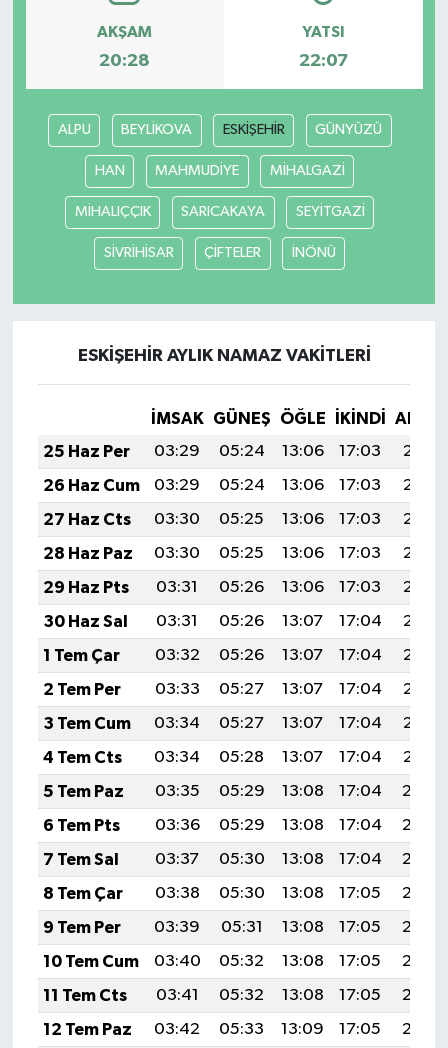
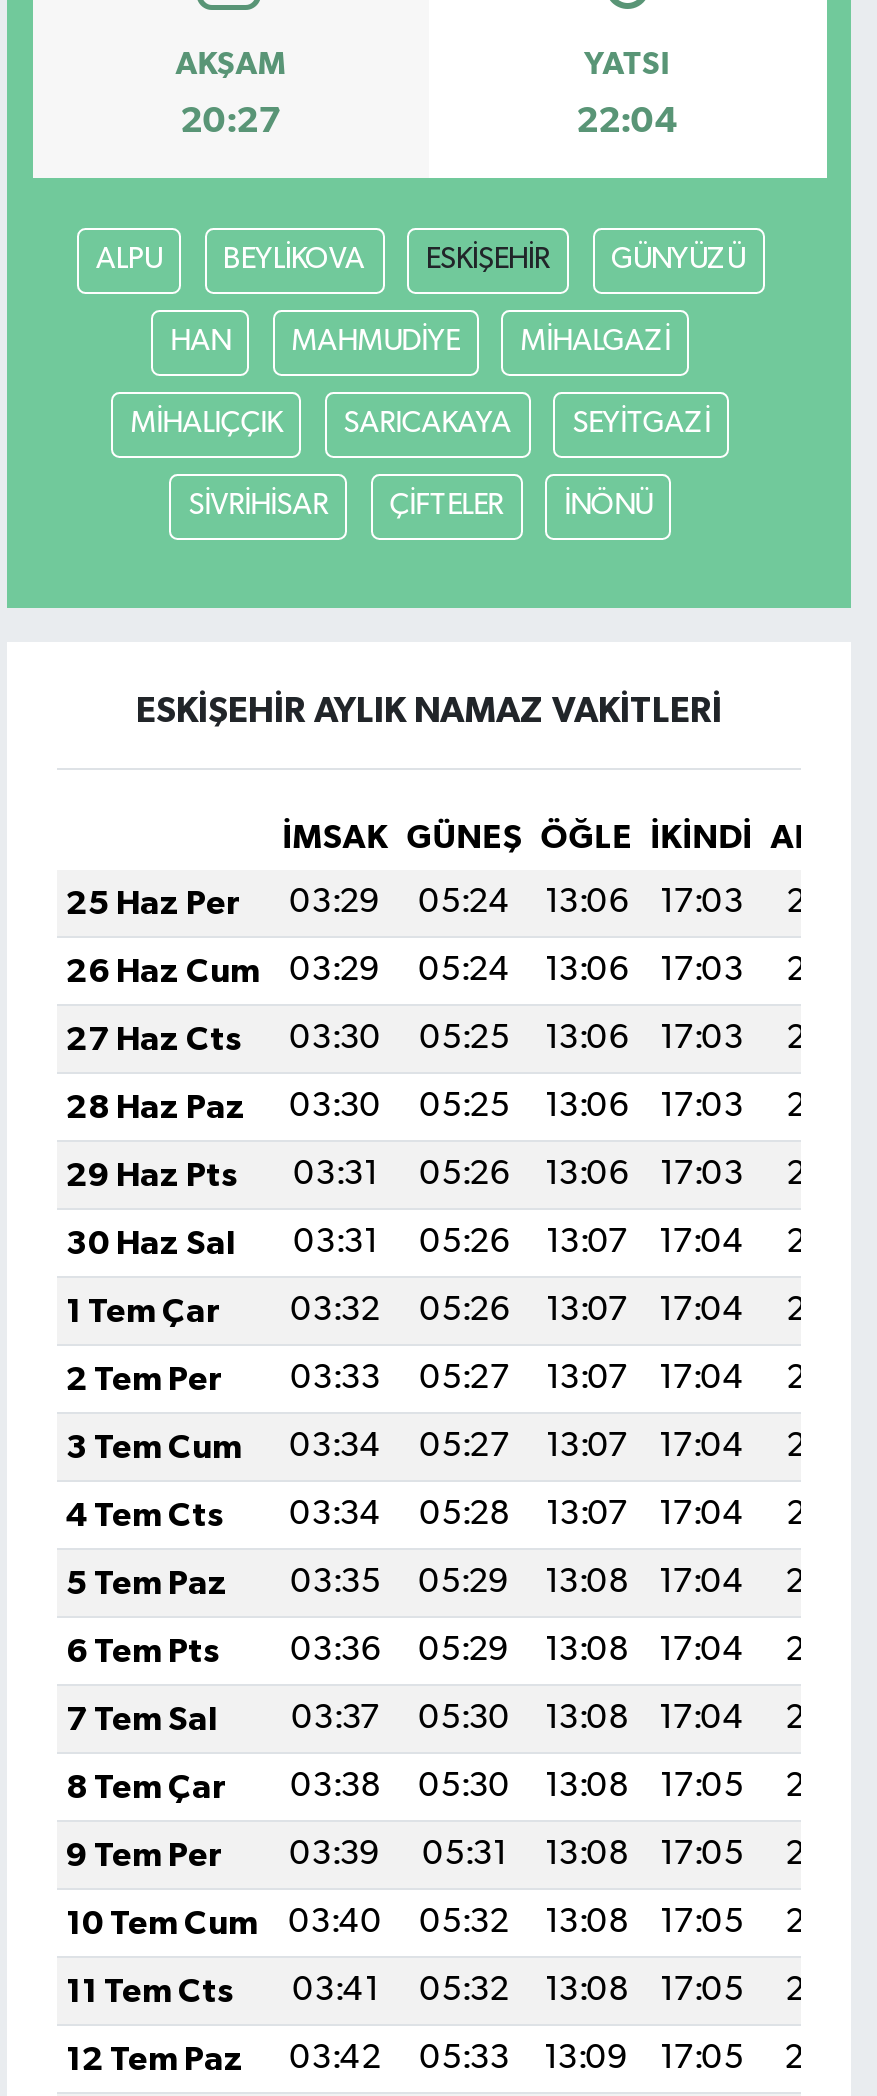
- 20:28
+ 20:27

- 22:07
+ 22:04
